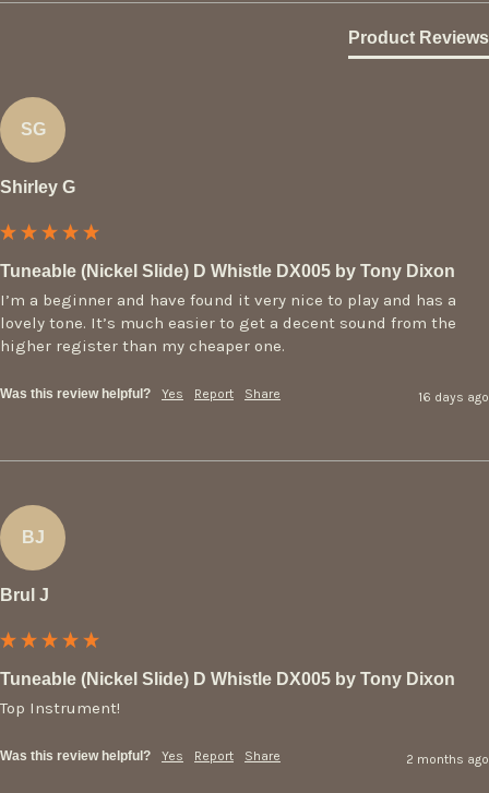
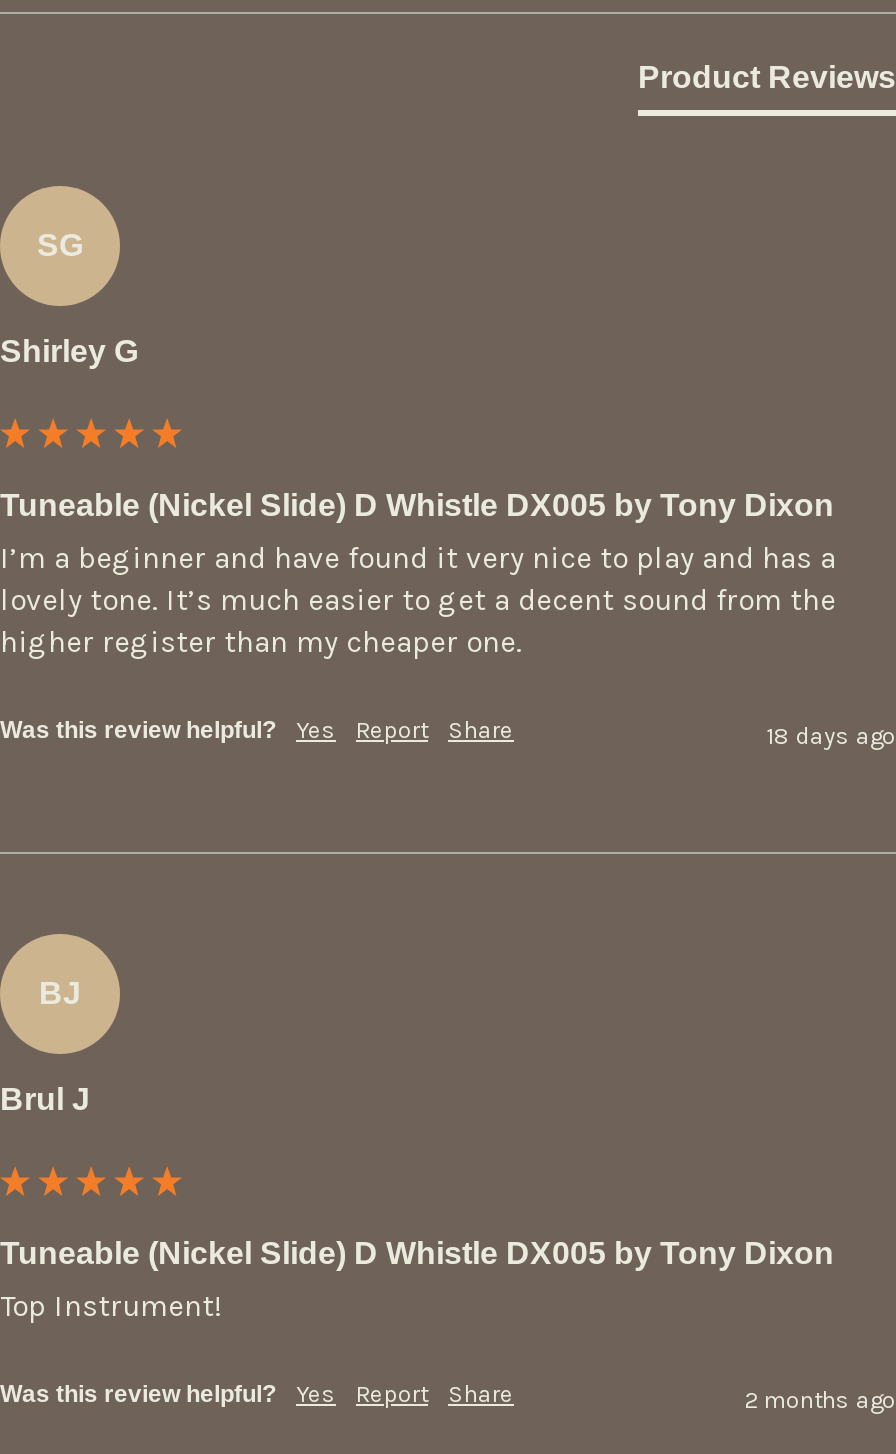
- 16 days ago
+ 18 days ago
